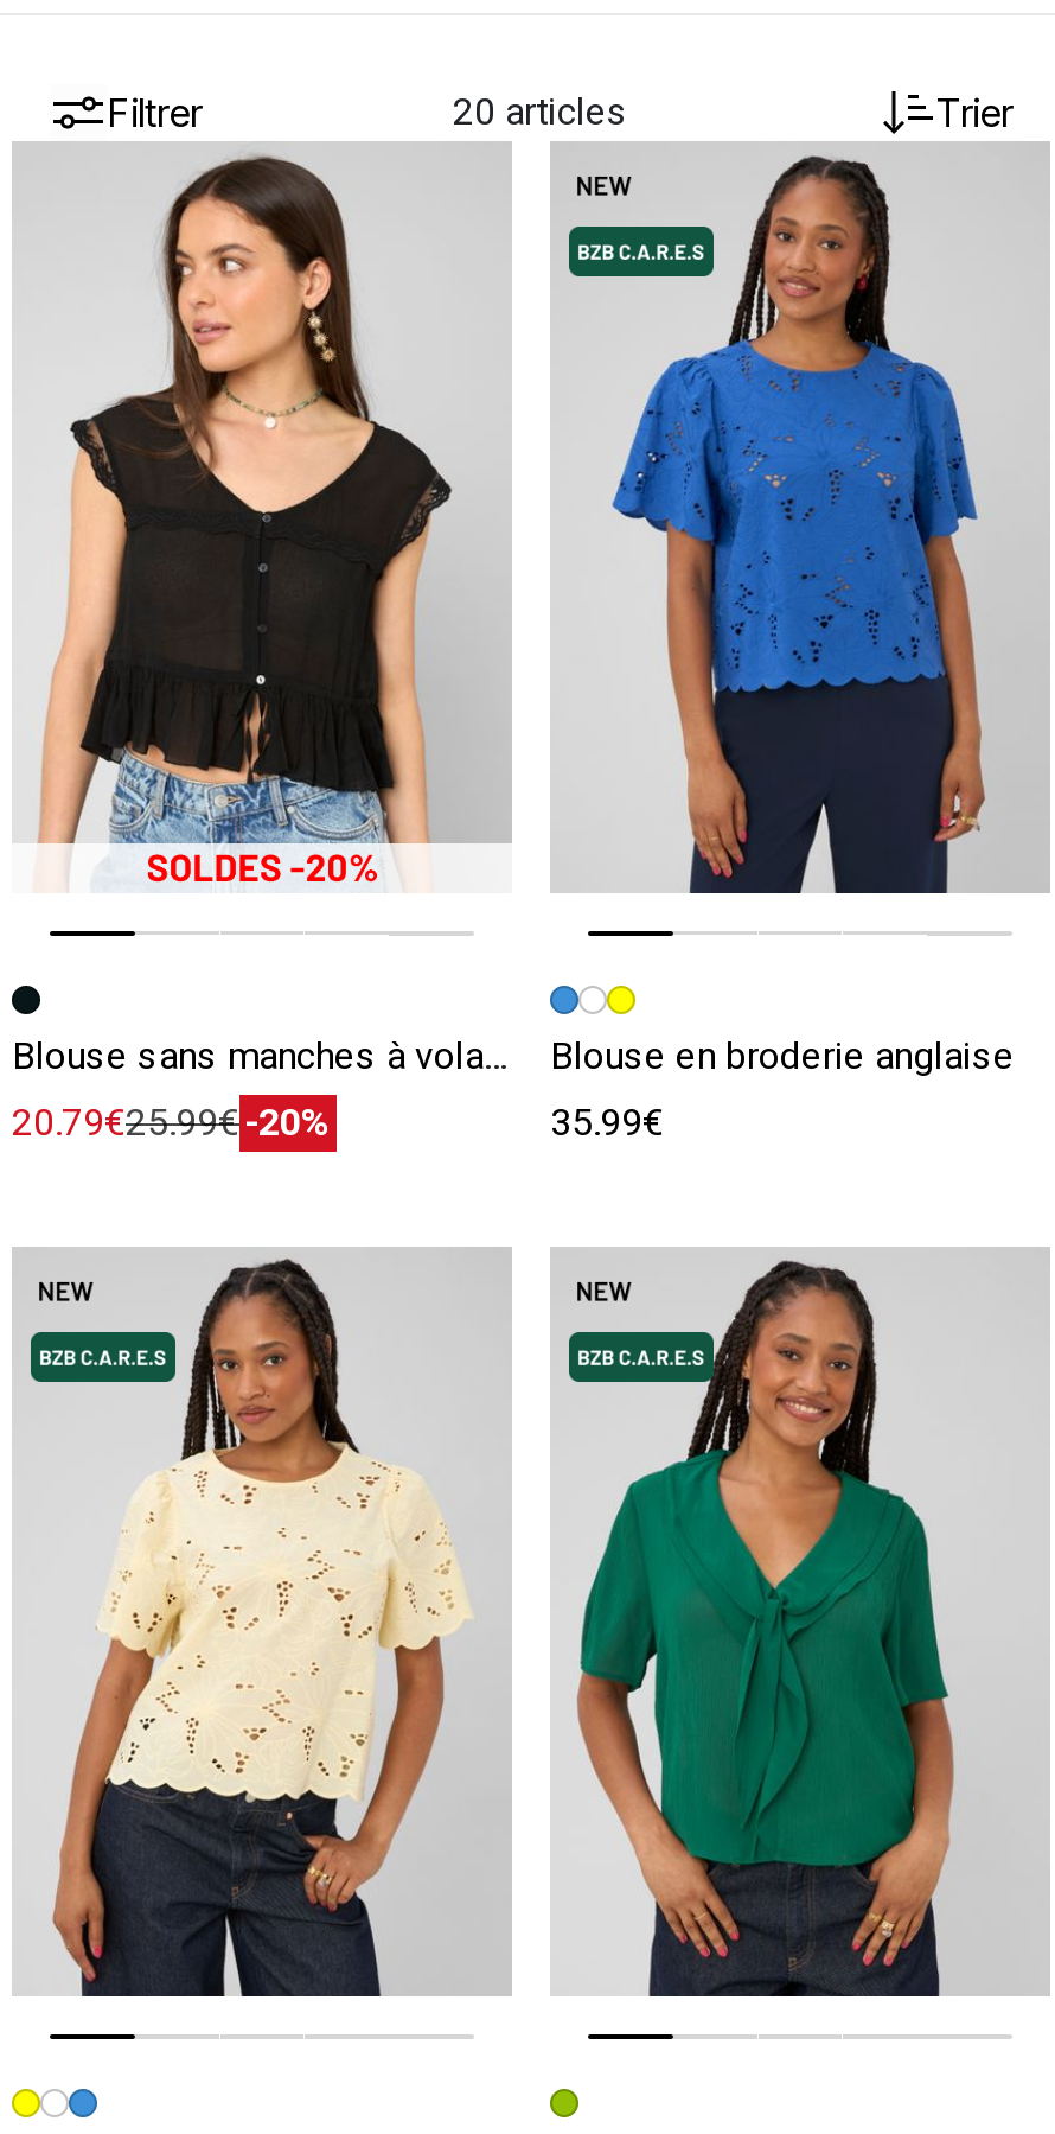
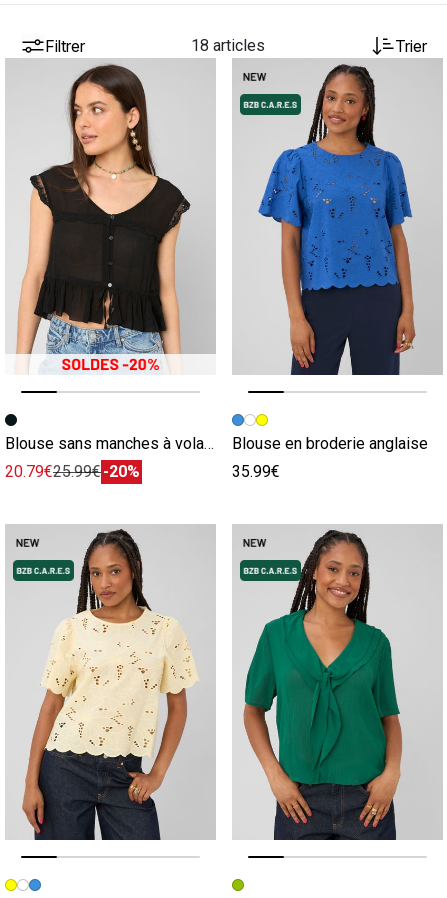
- 20 articles
+ 18 articles
